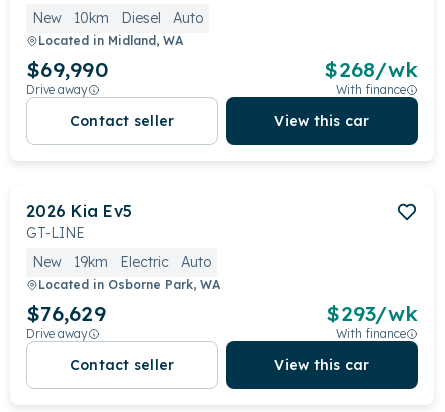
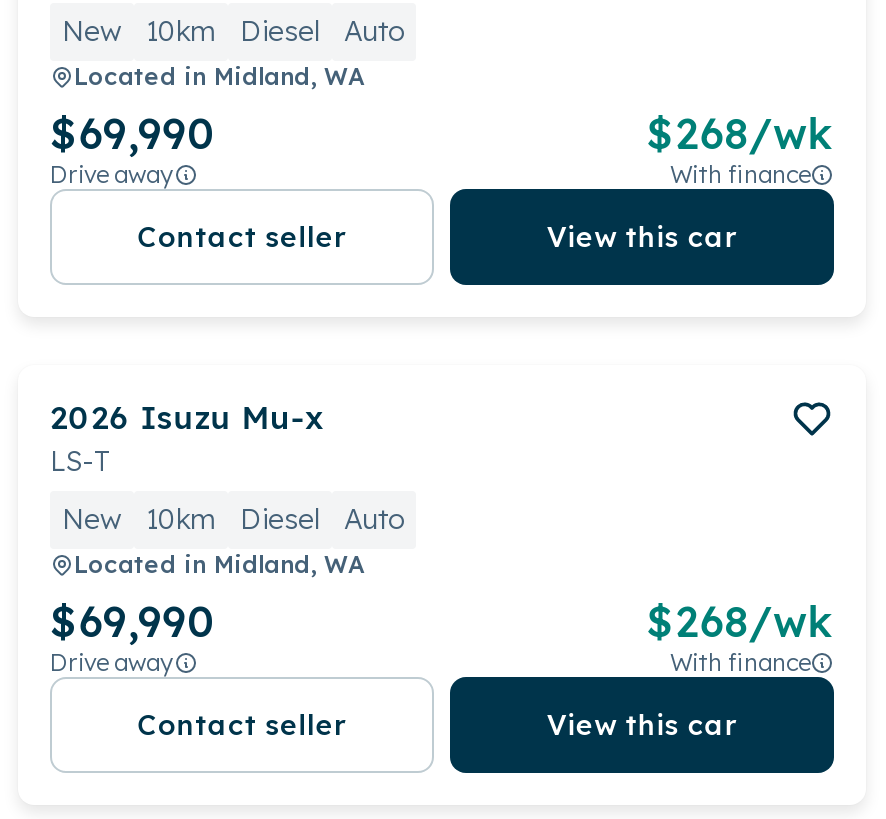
- 2026 Kia Ev5
- GT-LINE
+ 2026 Isuzu Mu-x
+ LS-T

- 19km
- Electric
+ 10km
+ Diesel

- Located in Osborne Park, WA
- $76,629
+ Located in Midland, WA
+ $69,990

- $293/wk
+ $268/wk
